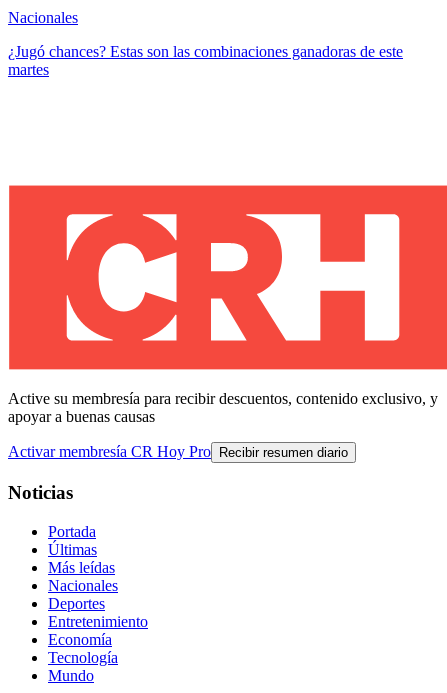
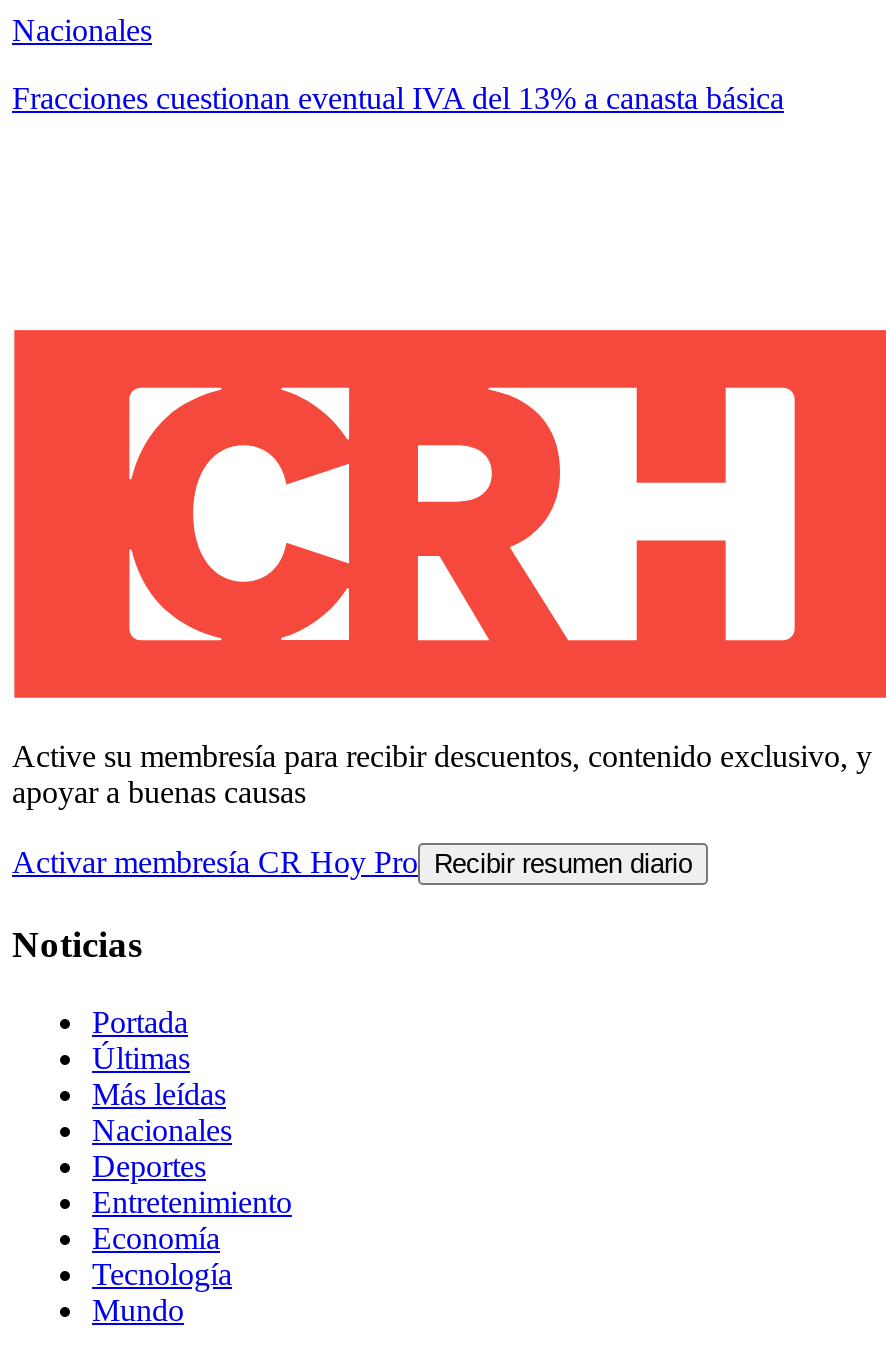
- ¿Jugó chances? Estas son las combinaciones ganadoras de este
- martes
+ Fracciones cuestionan eventual IVA del 13% a canasta básica
